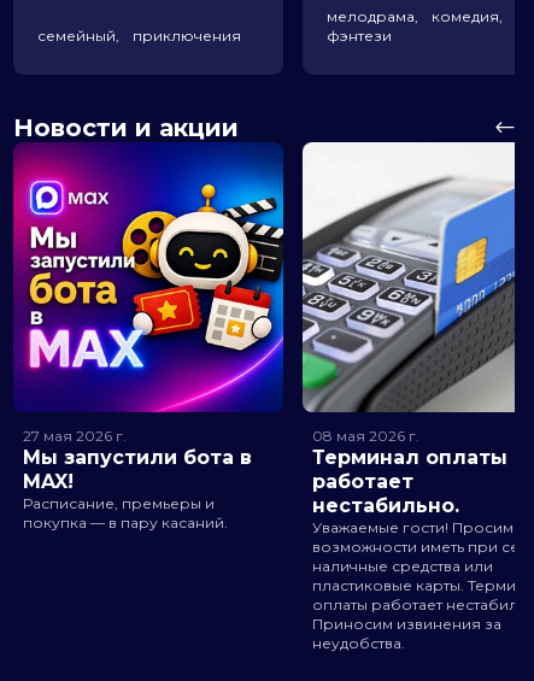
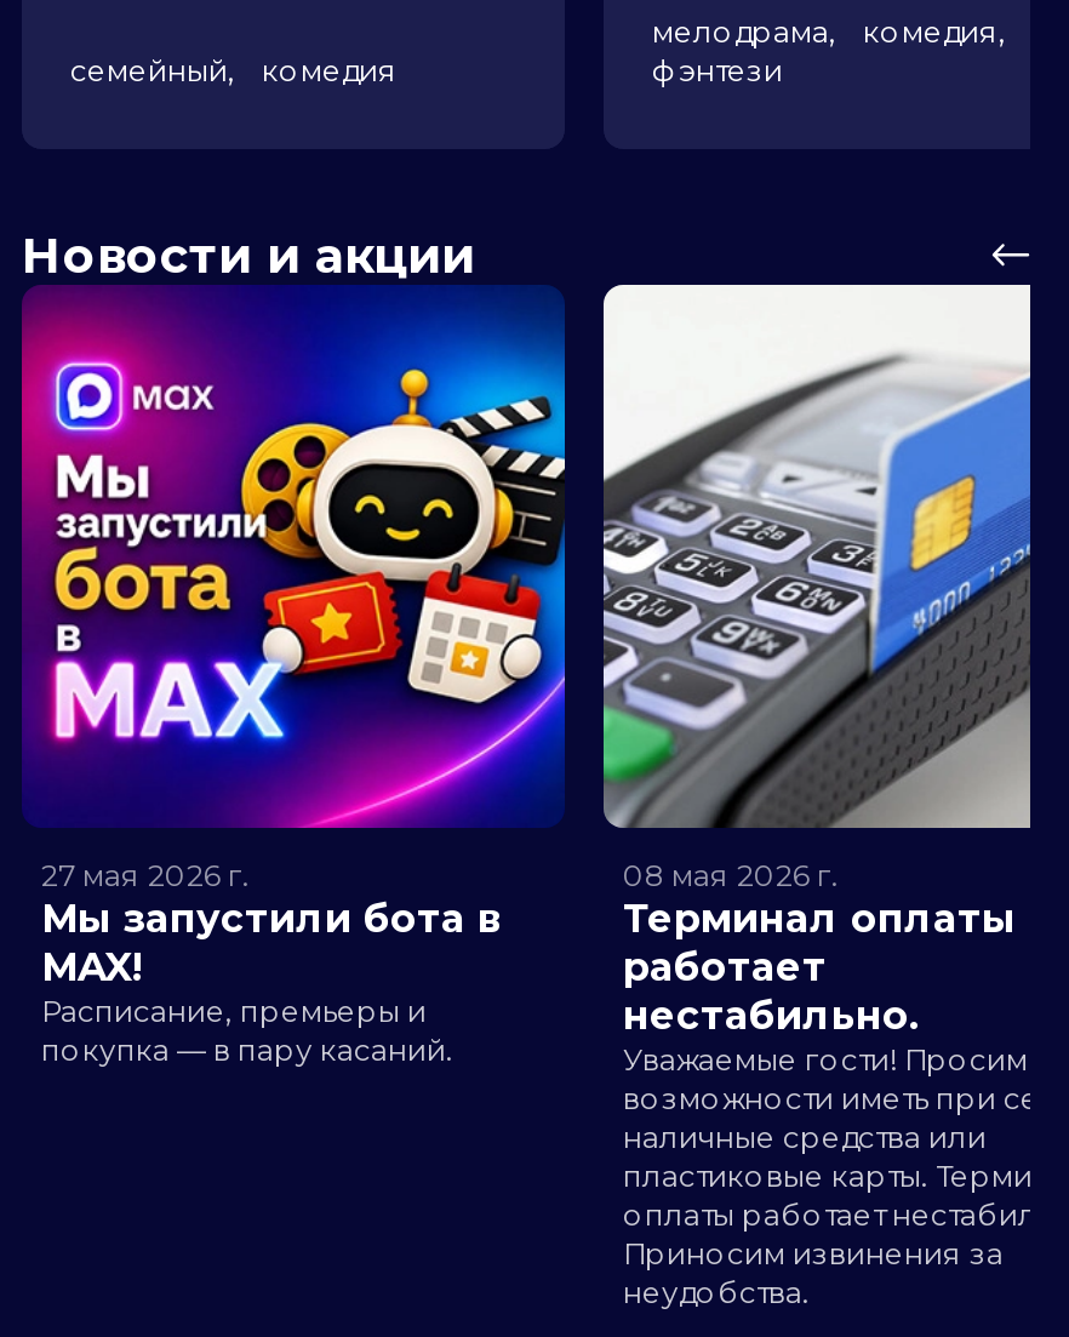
- семейный, приключения
+ семейный, комедия
